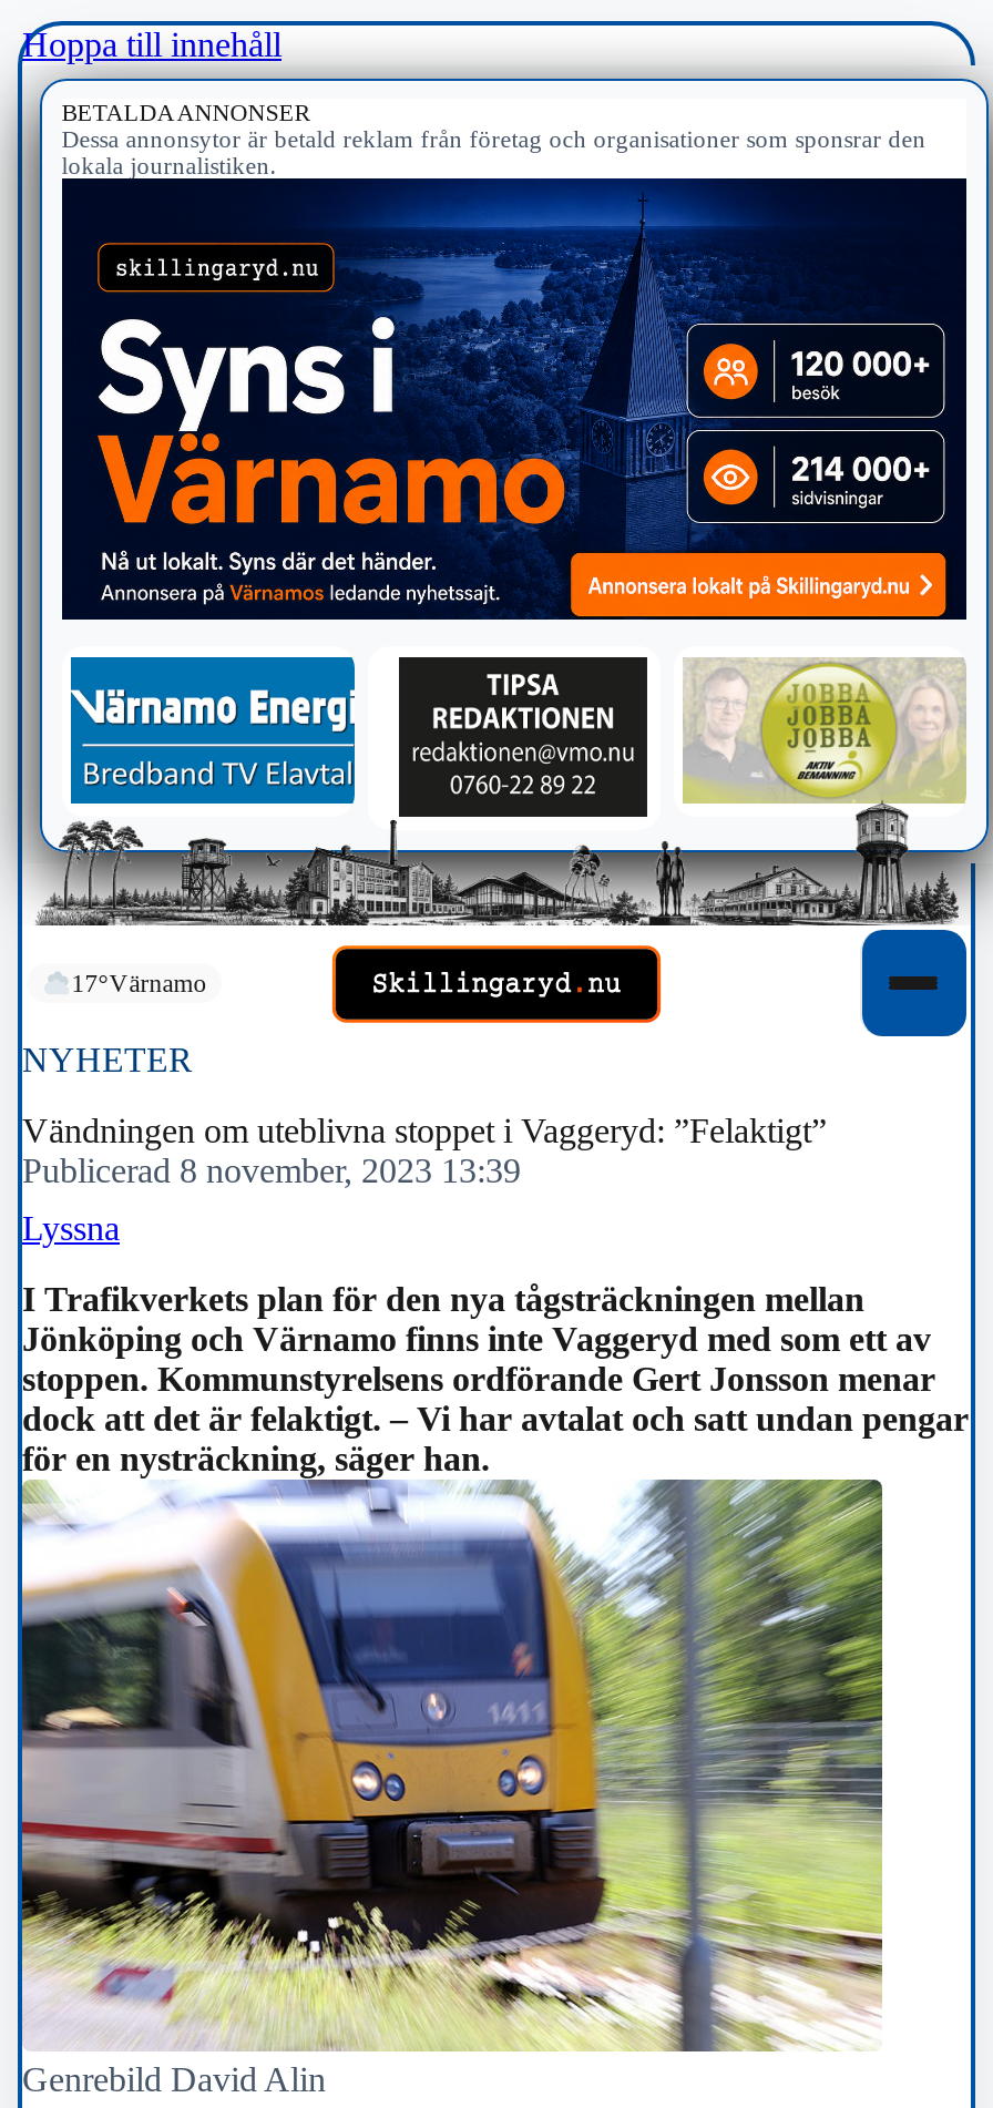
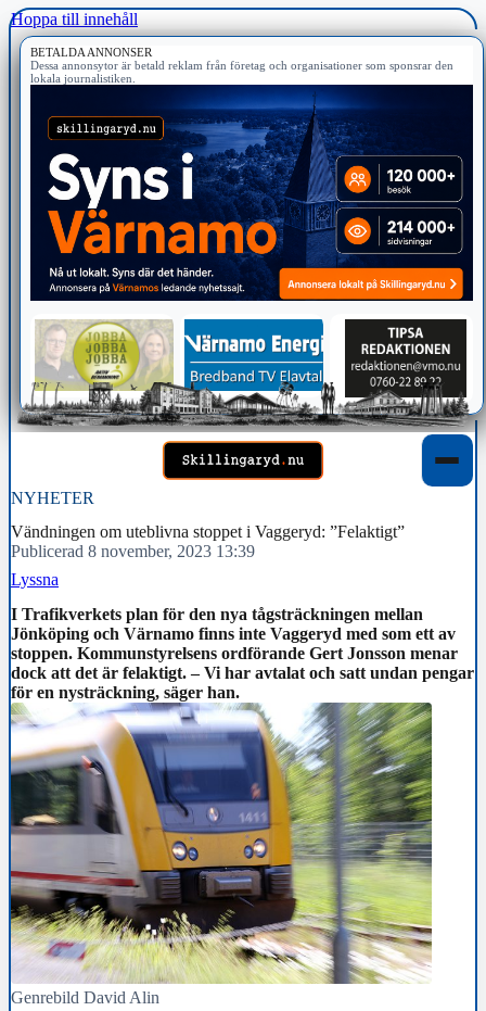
- [image]
+ [image]

- 17°Värnamo
